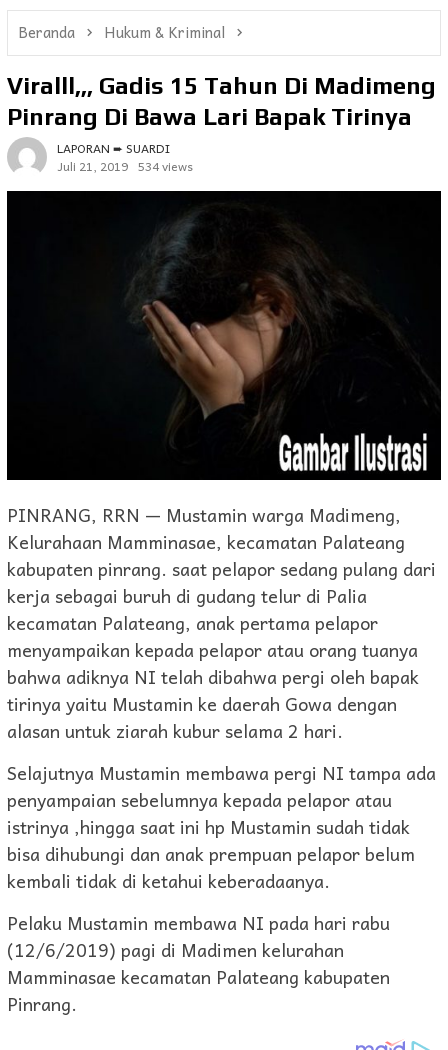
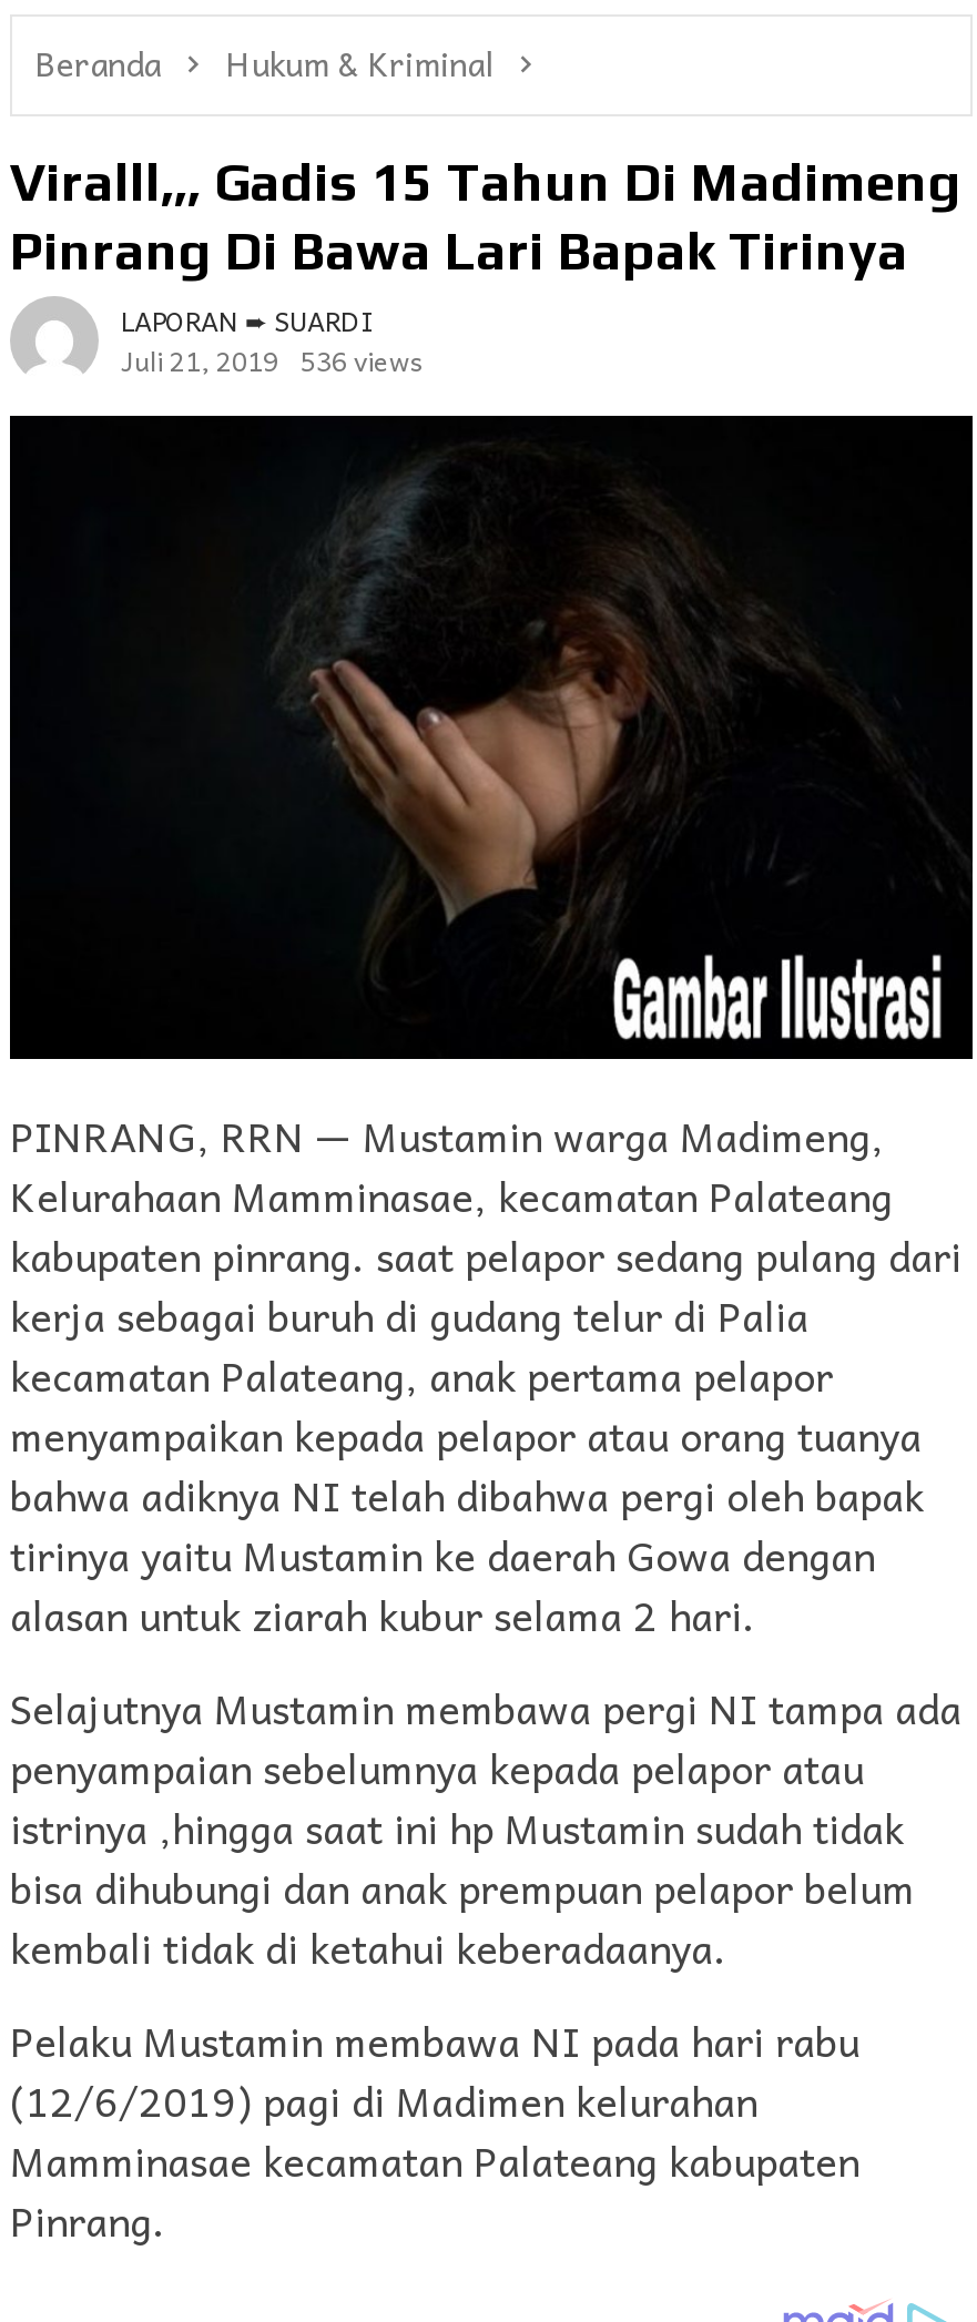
- Juli 21, 2019 534 views
+ Juli 21, 2019 536 views
